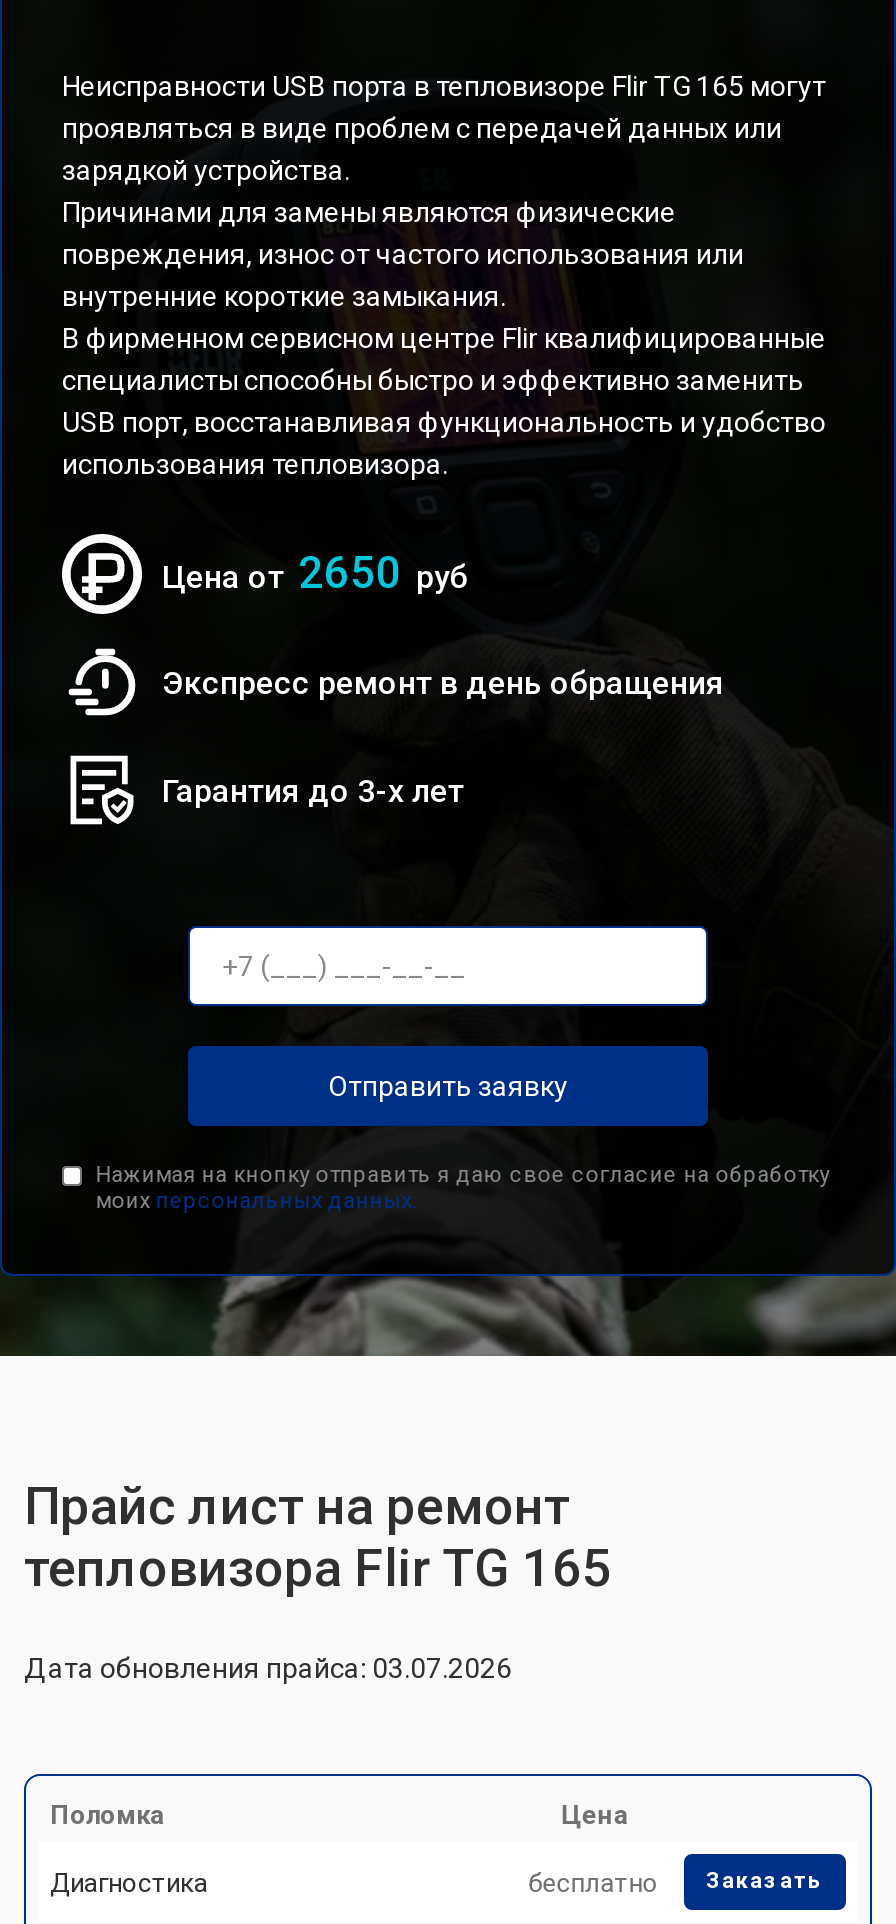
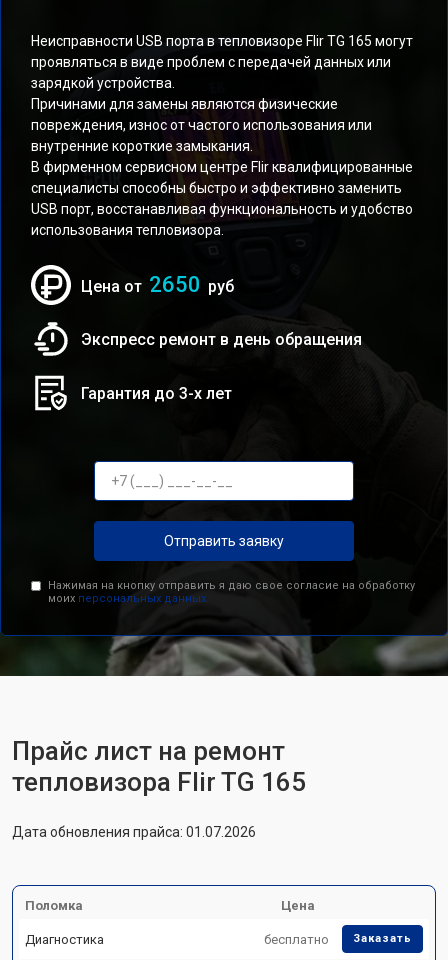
- Дата обновления прайса: 03.07.2026
+ Дата обновления прайса: 01.07.2026
